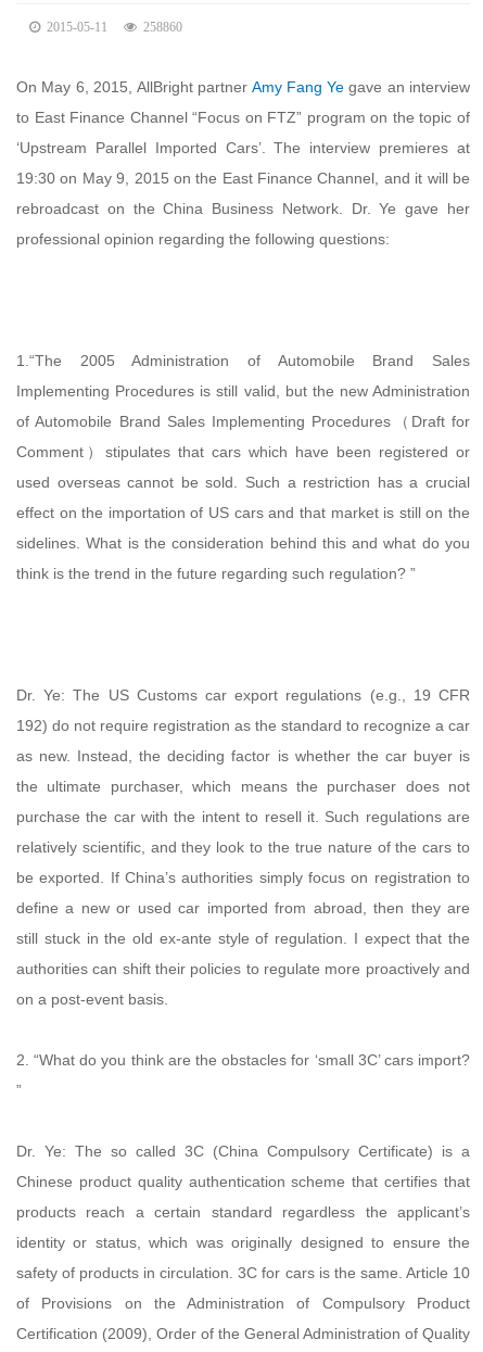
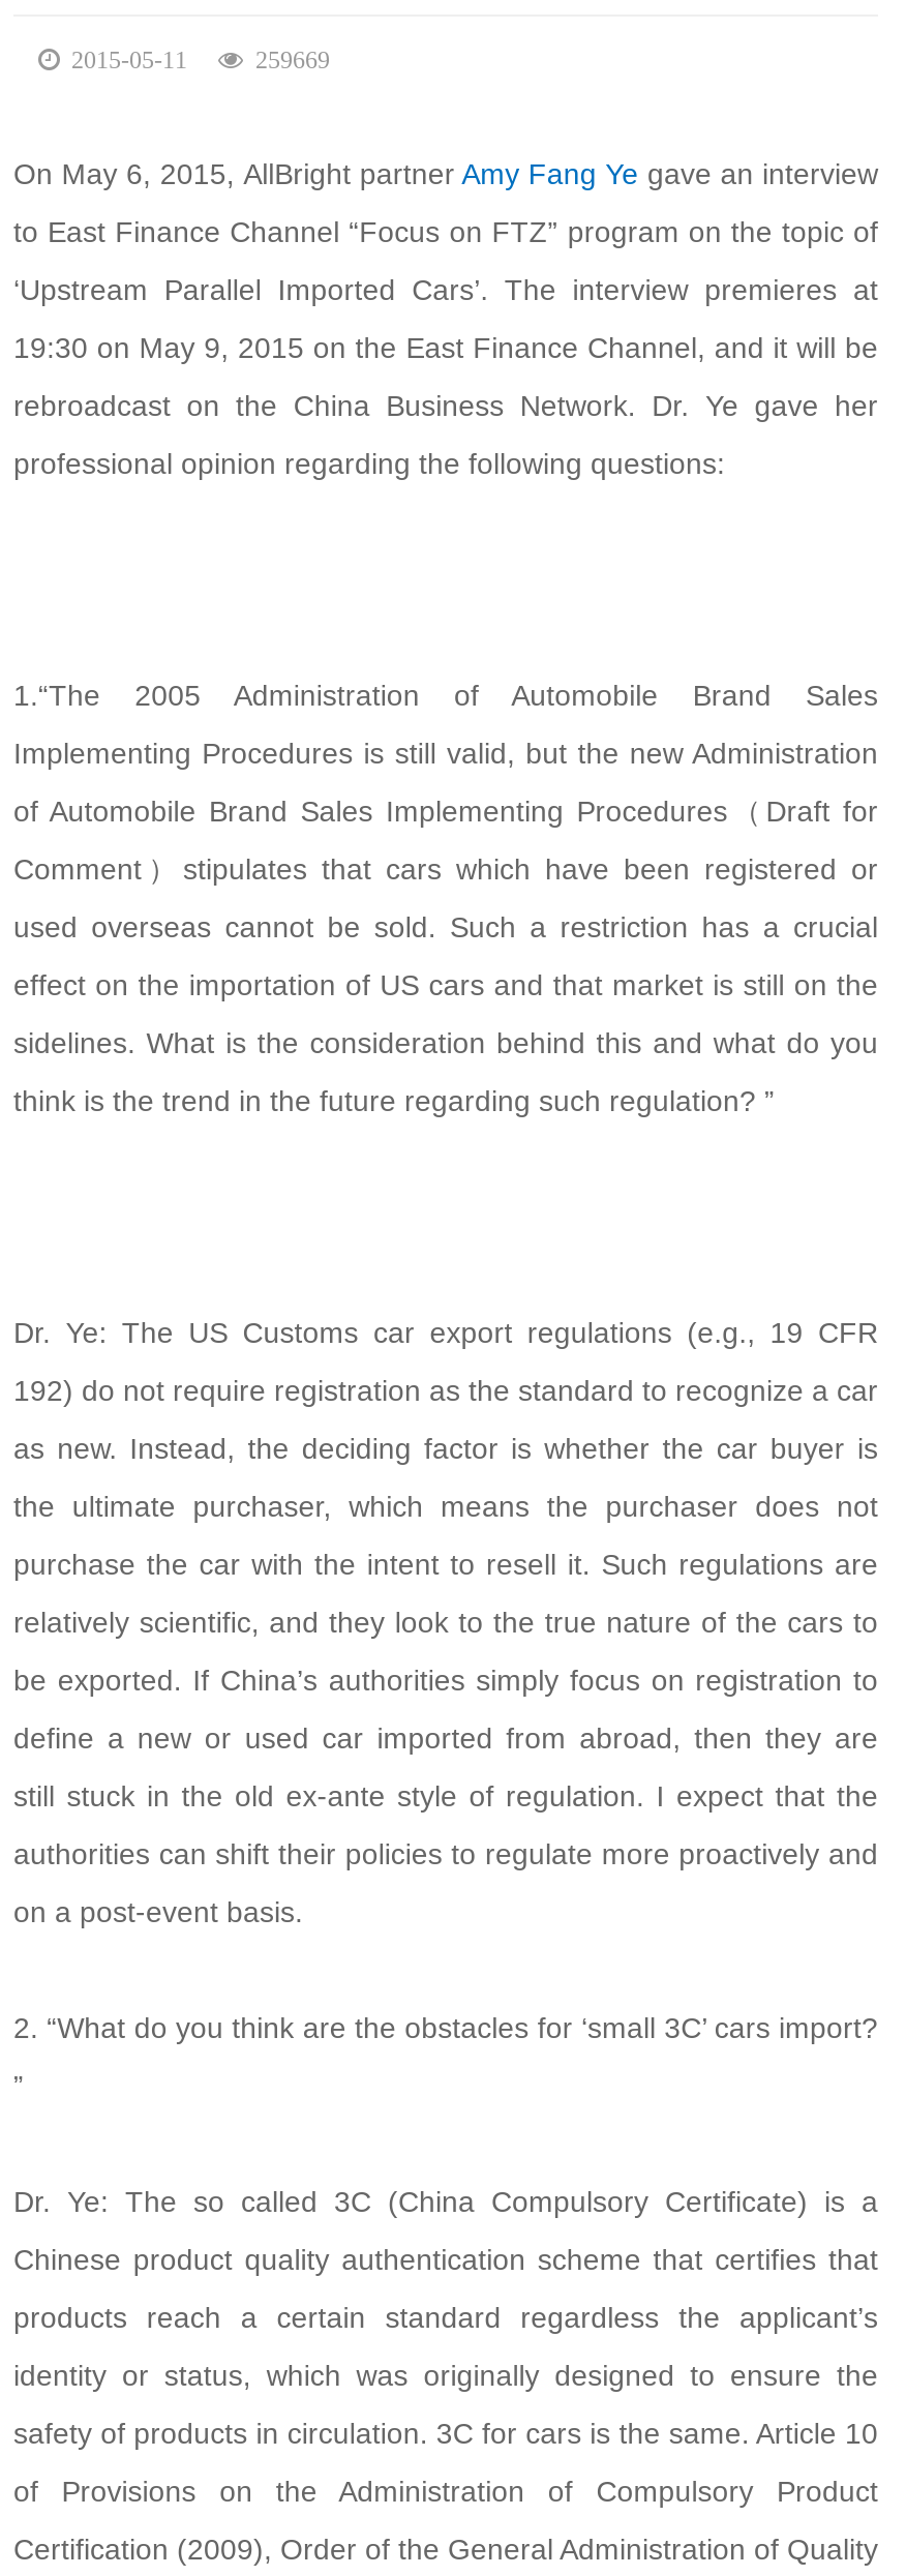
- 258860
+ 259669
